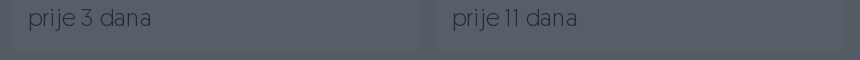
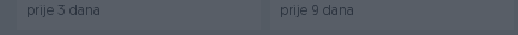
- prije 11 dana
+ prije 9 dana
